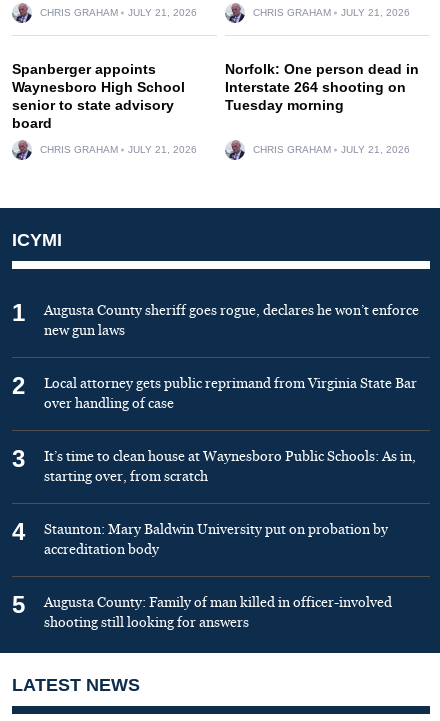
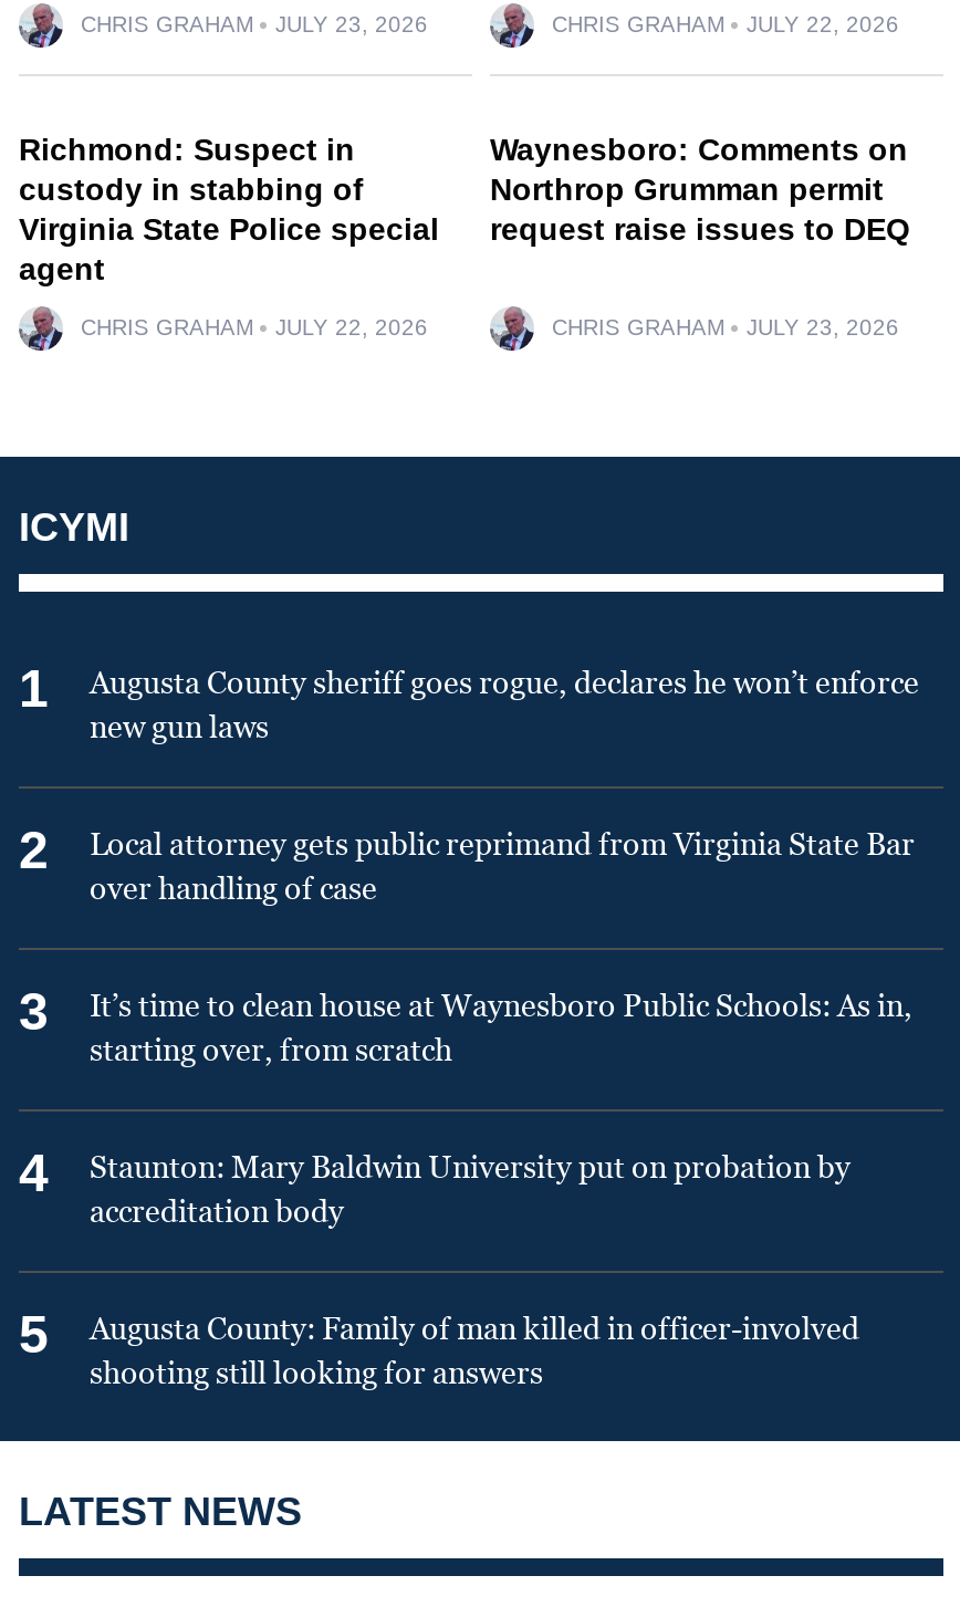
- CHRIS GRAHAM JULY 21, 2026
+ CHRIS GRAHAM JULY 23, 2026

- CHRIS GRAHAM JULY 21, 2026
+ CHRIS GRAHAM JULY 22, 2026

- Spanberger appoints
- Waynesboro High School
- senior to state advisory
- board
+ Richmond: Suspect in
+ custody in stabbing of
+ Virginia State Police special
+ agent

- Norfolk: One person dead in
- Interstate 264 shooting on
- Tuesday morning
+ Waynesboro: Comments on
+ Northrop Grumman permit
+ request raise issues to DEQ

- CHRIS GRAHAM JULY 21, 2026
+ CHRIS GRAHAM JULY 22, 2026

- CHRIS GRAHAM JULY 21, 2026
+ CHRIS GRAHAM JULY 23, 2026
